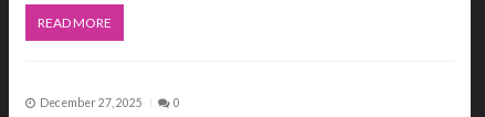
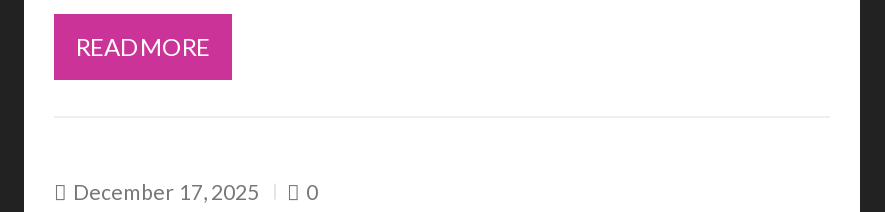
- December 27, 2025
+ December 17, 2025
